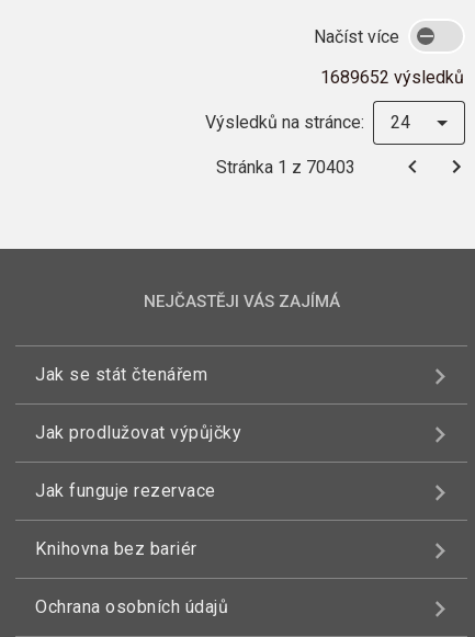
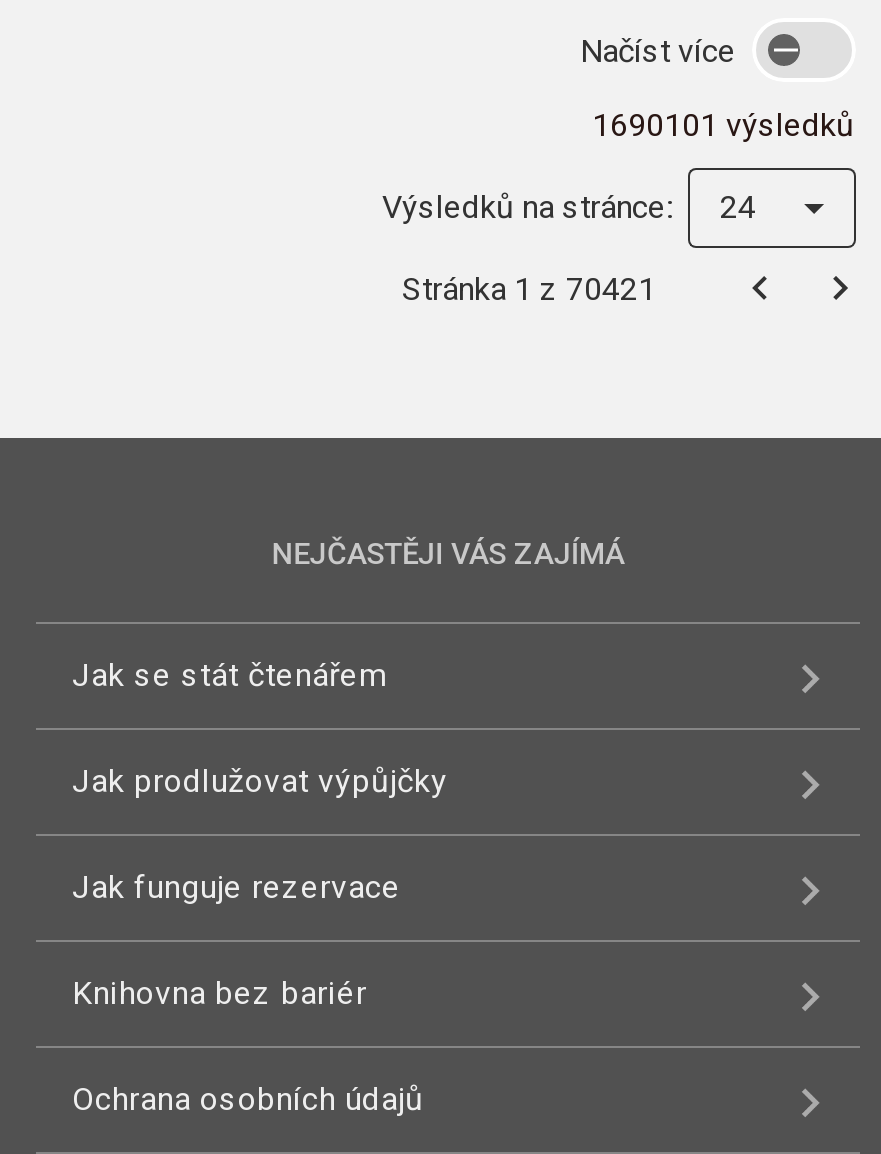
- 1689652 výsledků
+ 1690101 výsledků

- Stránka 1 z 70403
+ Stránka 1 z 70421
